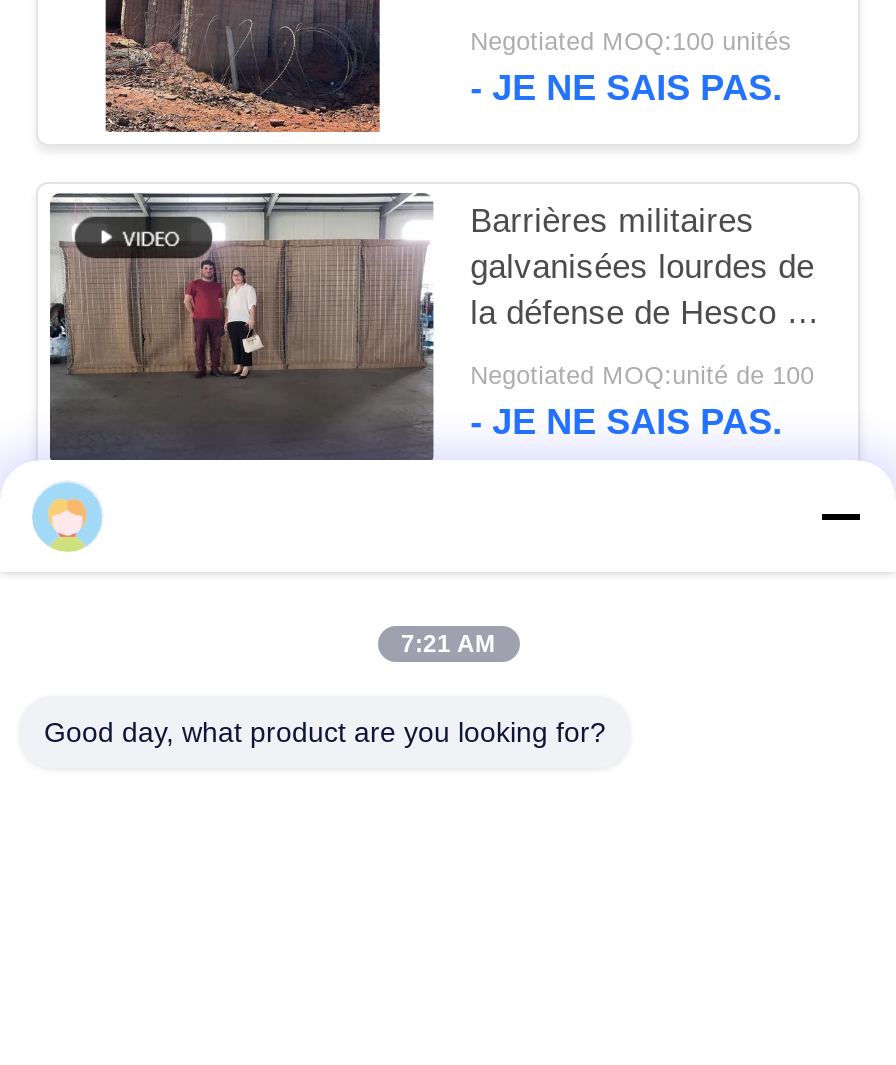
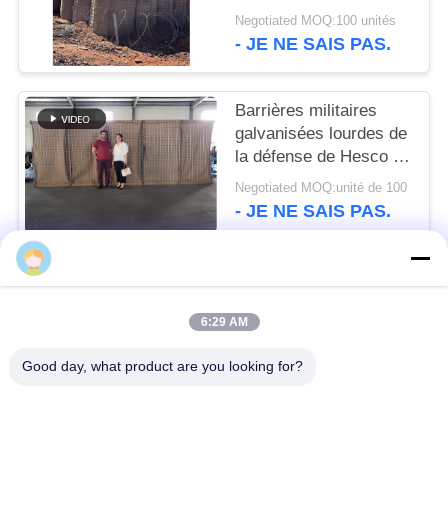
- 7:21 AM
+ 6:29 AM
